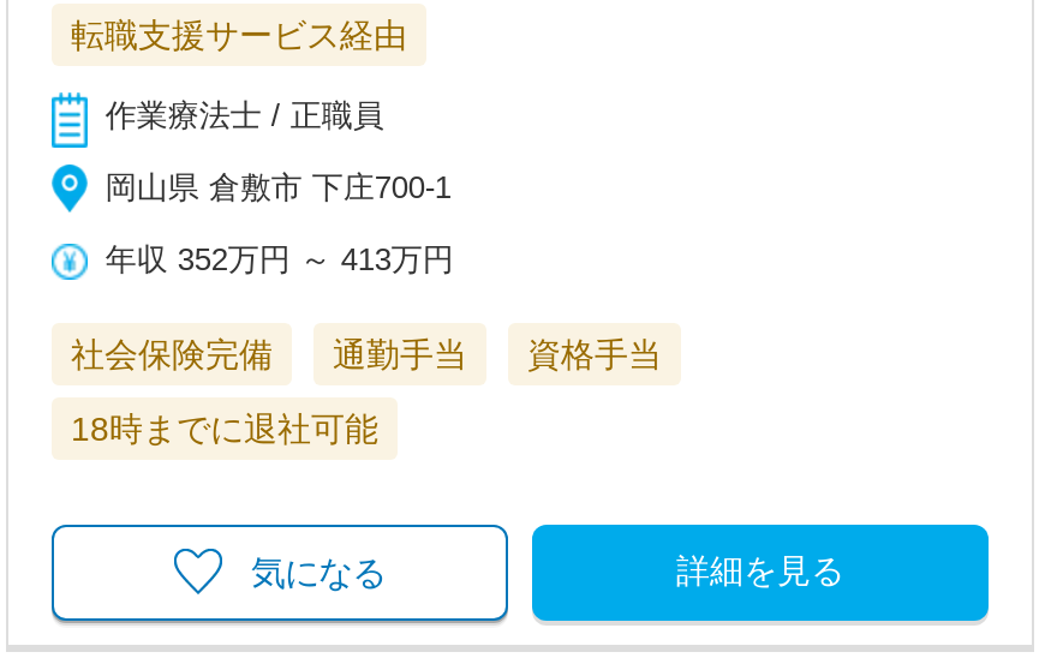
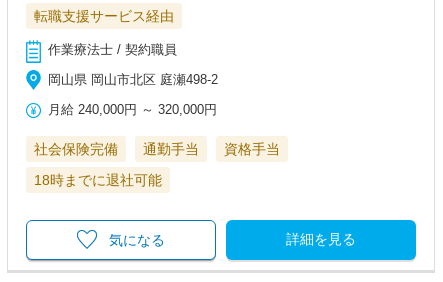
- 作業療法士 / 正職員
+ 作業療法士 / 契約職員

- 岡山県 倉敷市 下庄700-1
+ 岡山県 岡山市北区 庭瀬498-2

- 年収 352万円～413万円
+ 月給 240,000円～320,000円
